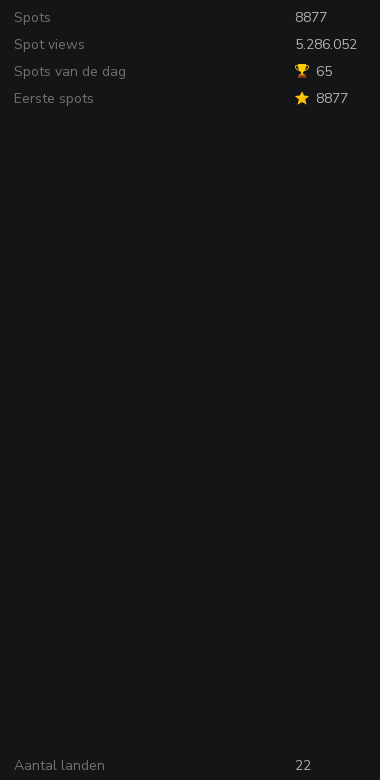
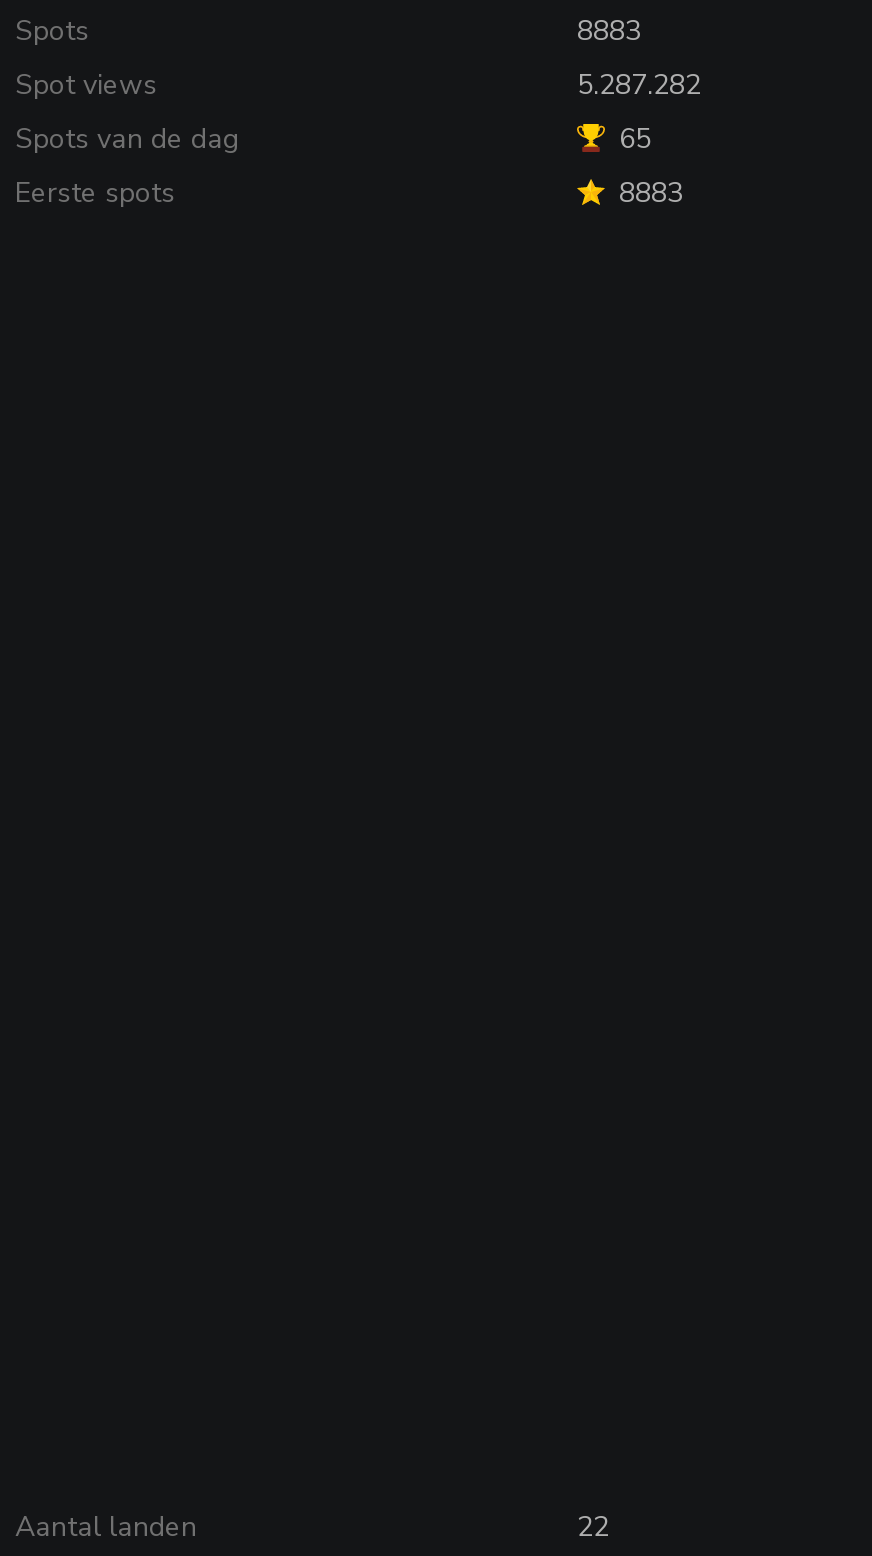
- 8877
+ 8883

- 5.286.052
+ 5.287.282

- 8877
+ 8883
